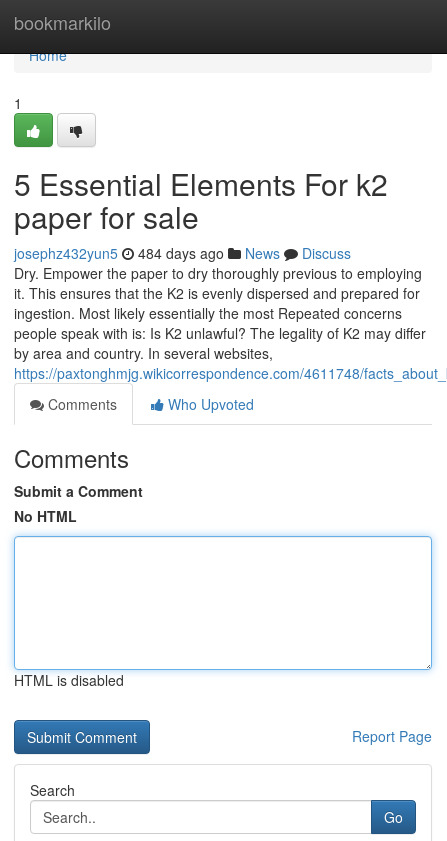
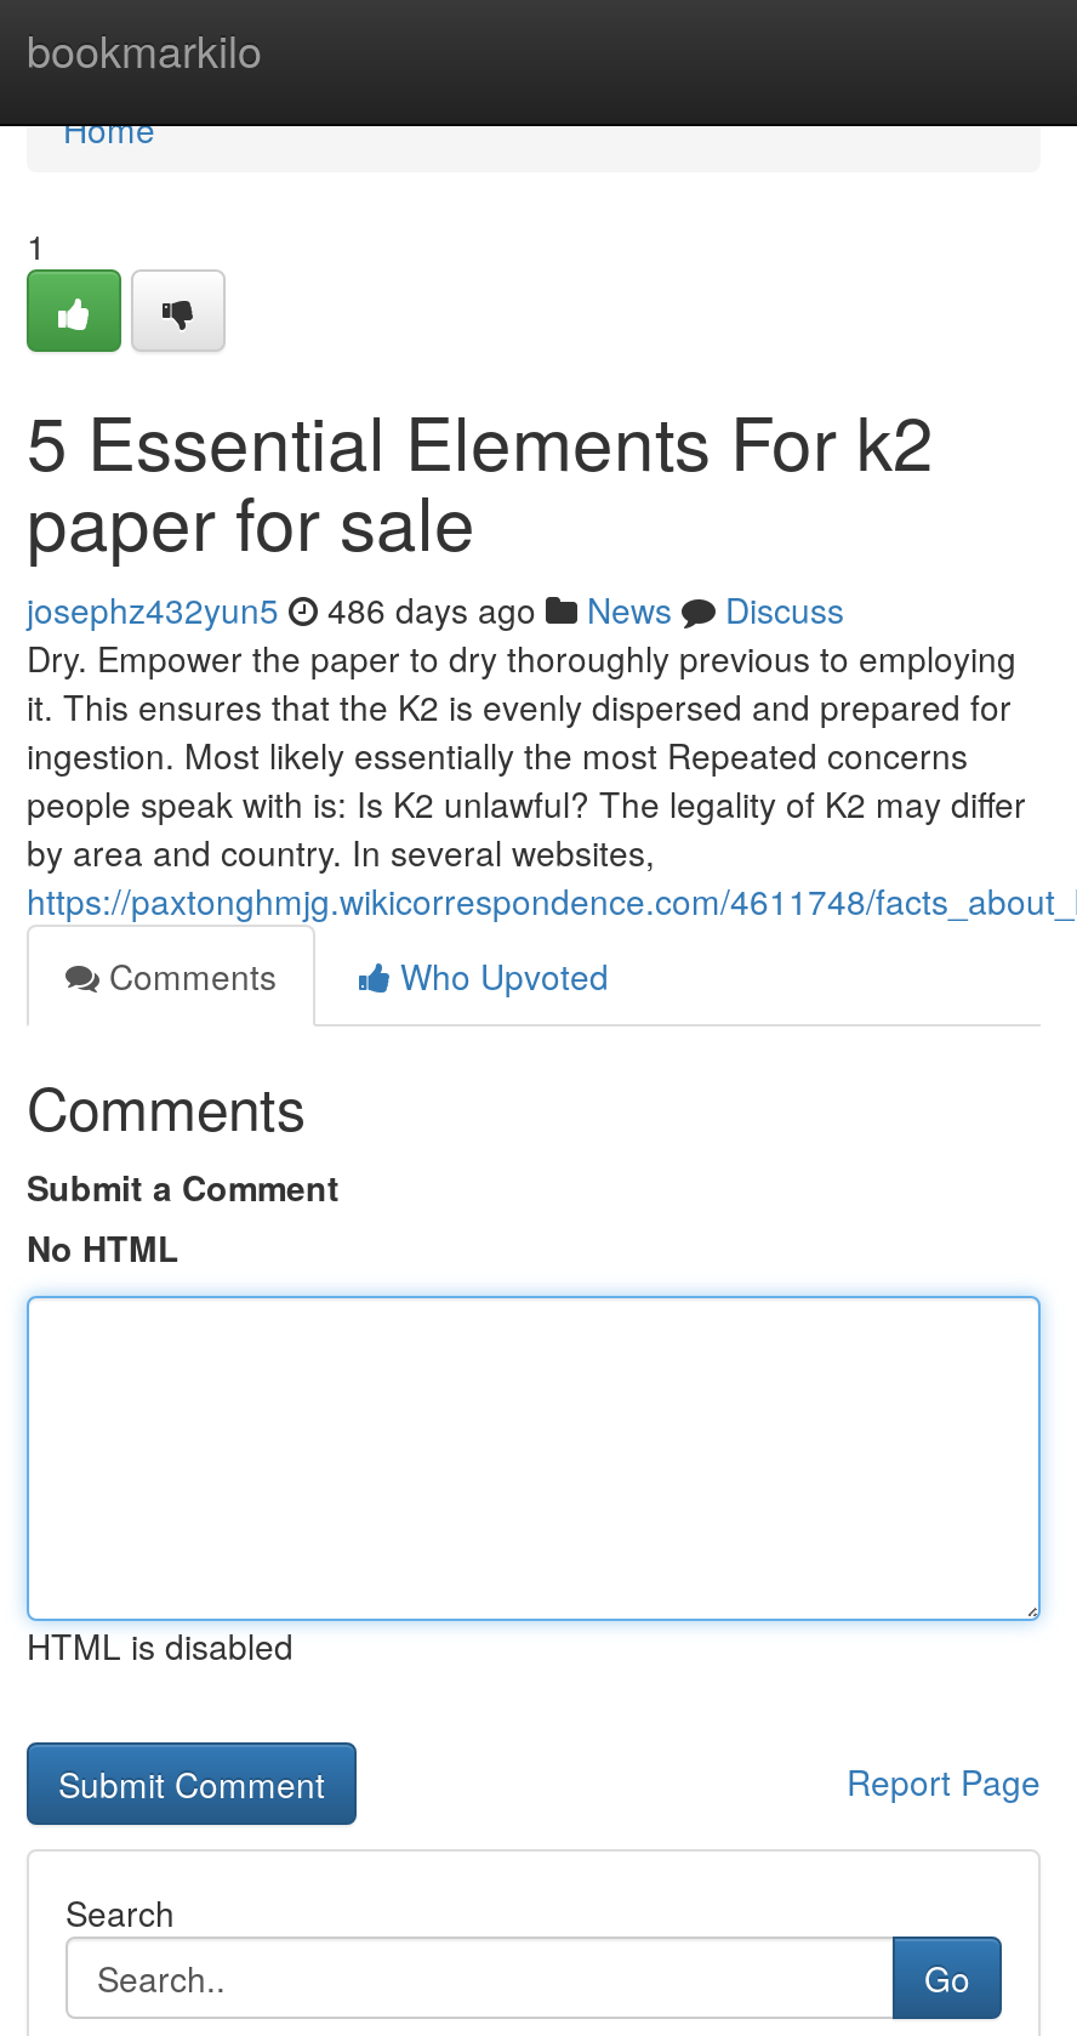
- josephz432yun5 484 days ago News Discuss
+ josephz432yun5 486 days ago News Discuss
